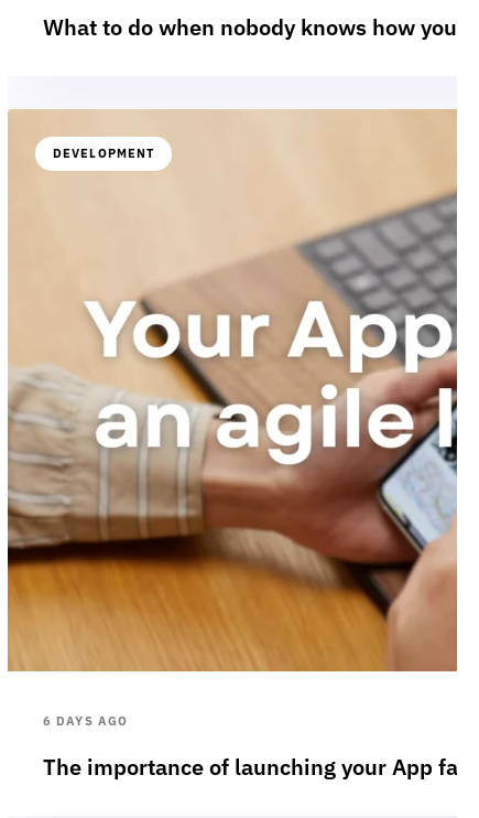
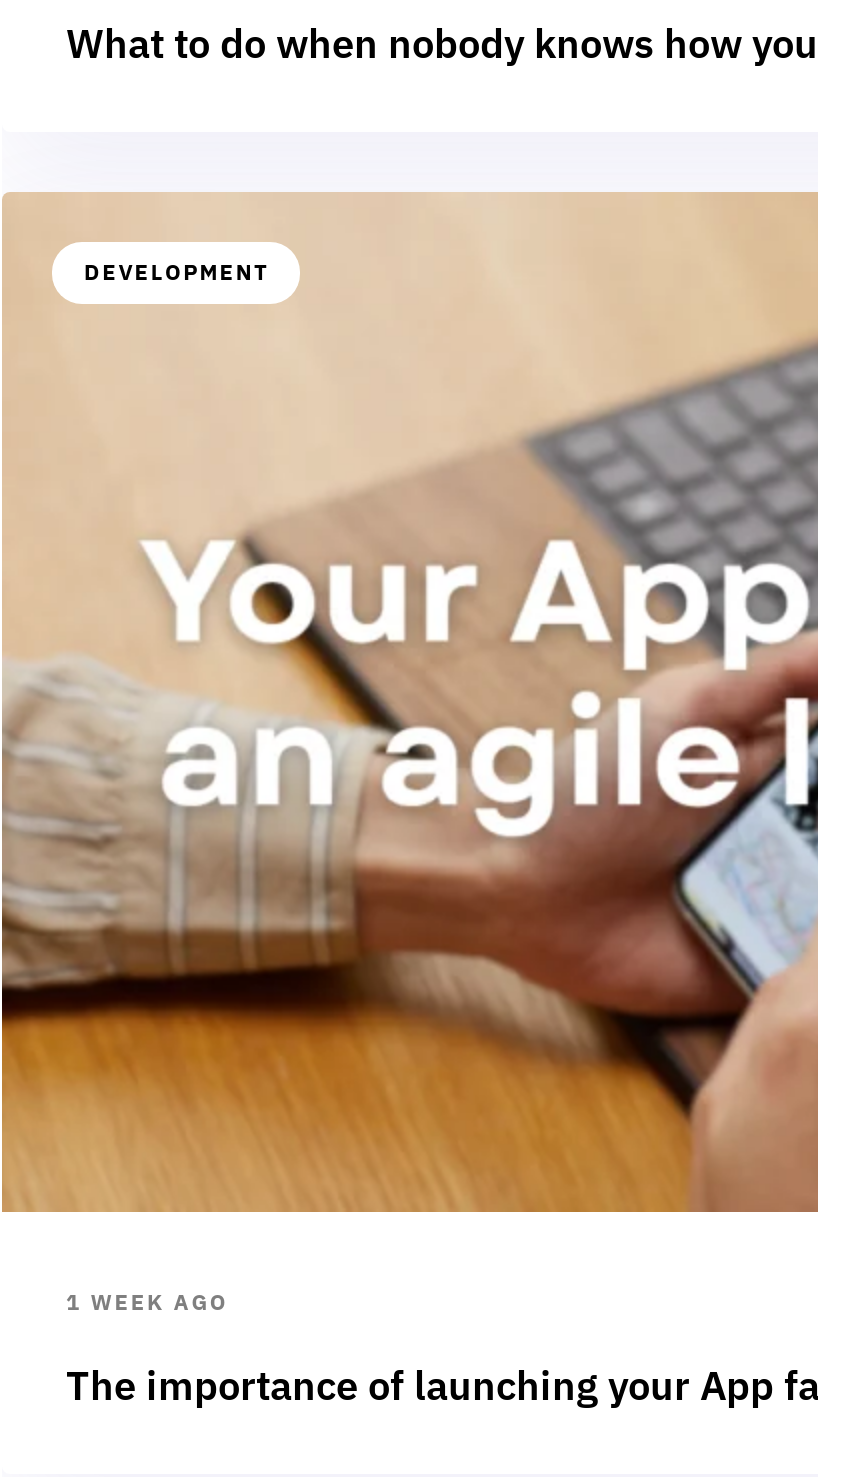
- 6 DAYS AGO
+ 1 WEEK AGO
